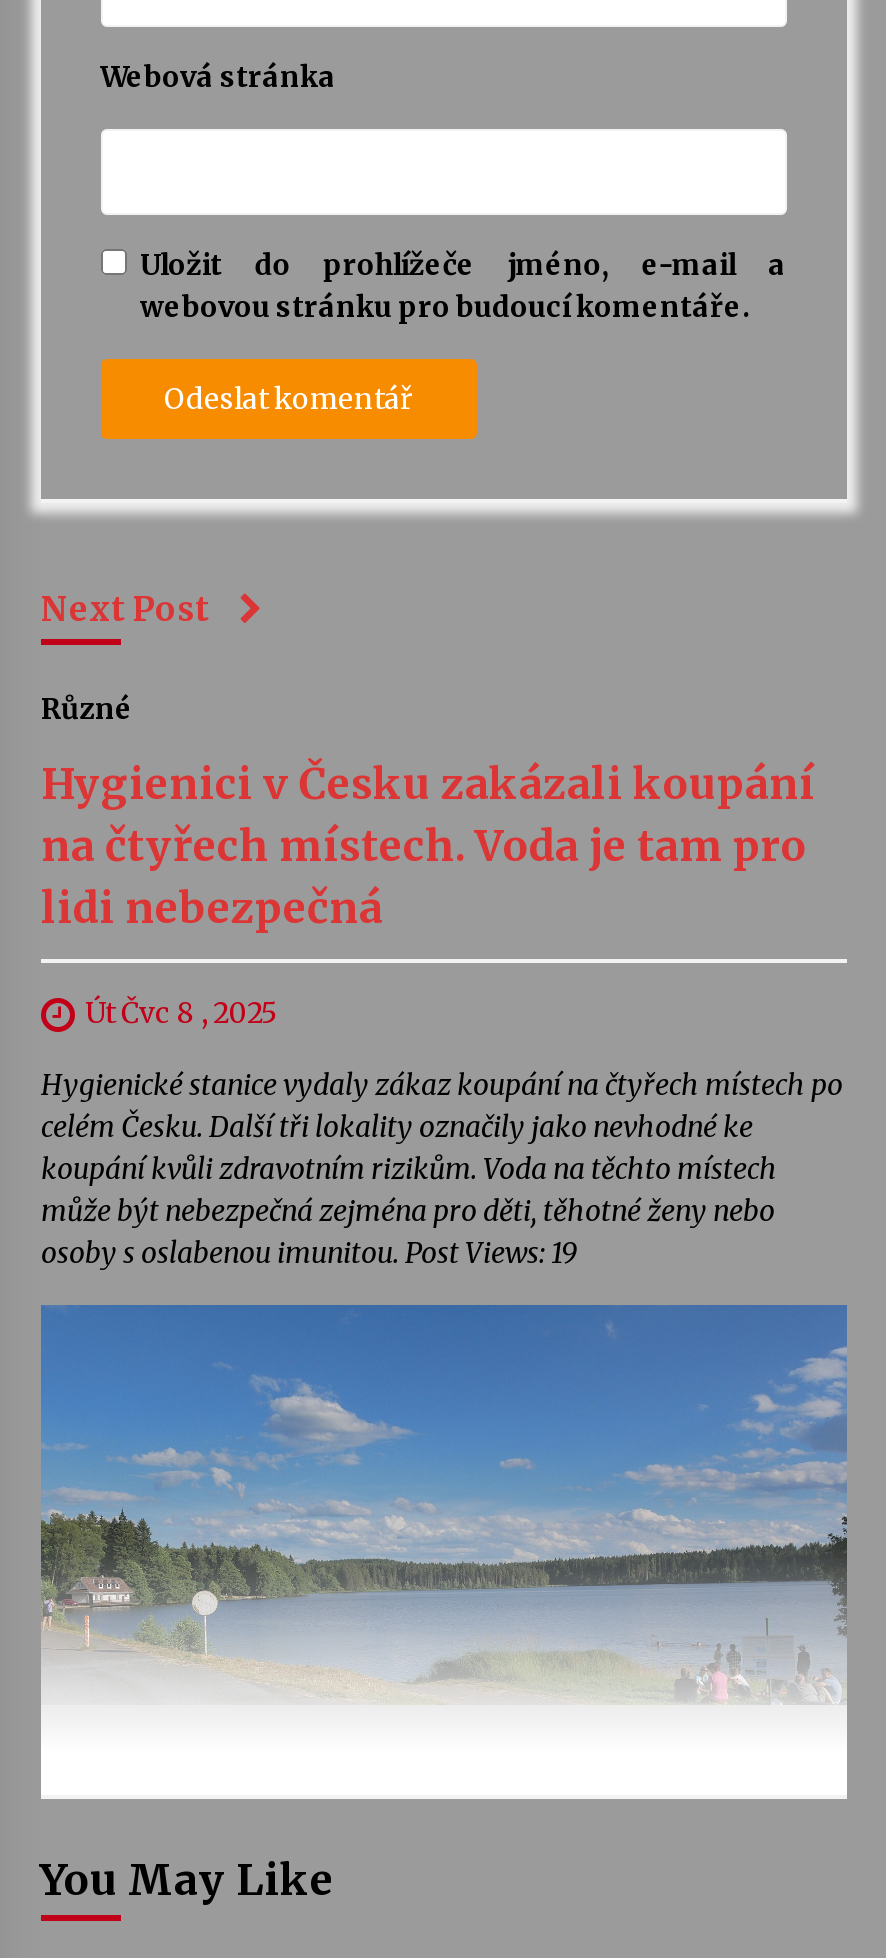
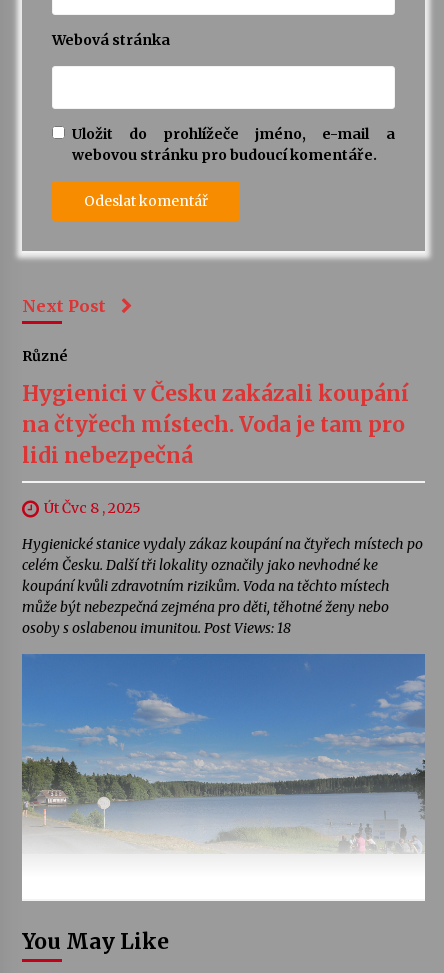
- osoby s oslabenou imunitou. Post Views: 19
+ osoby s oslabenou imunitou. Post Views: 18
